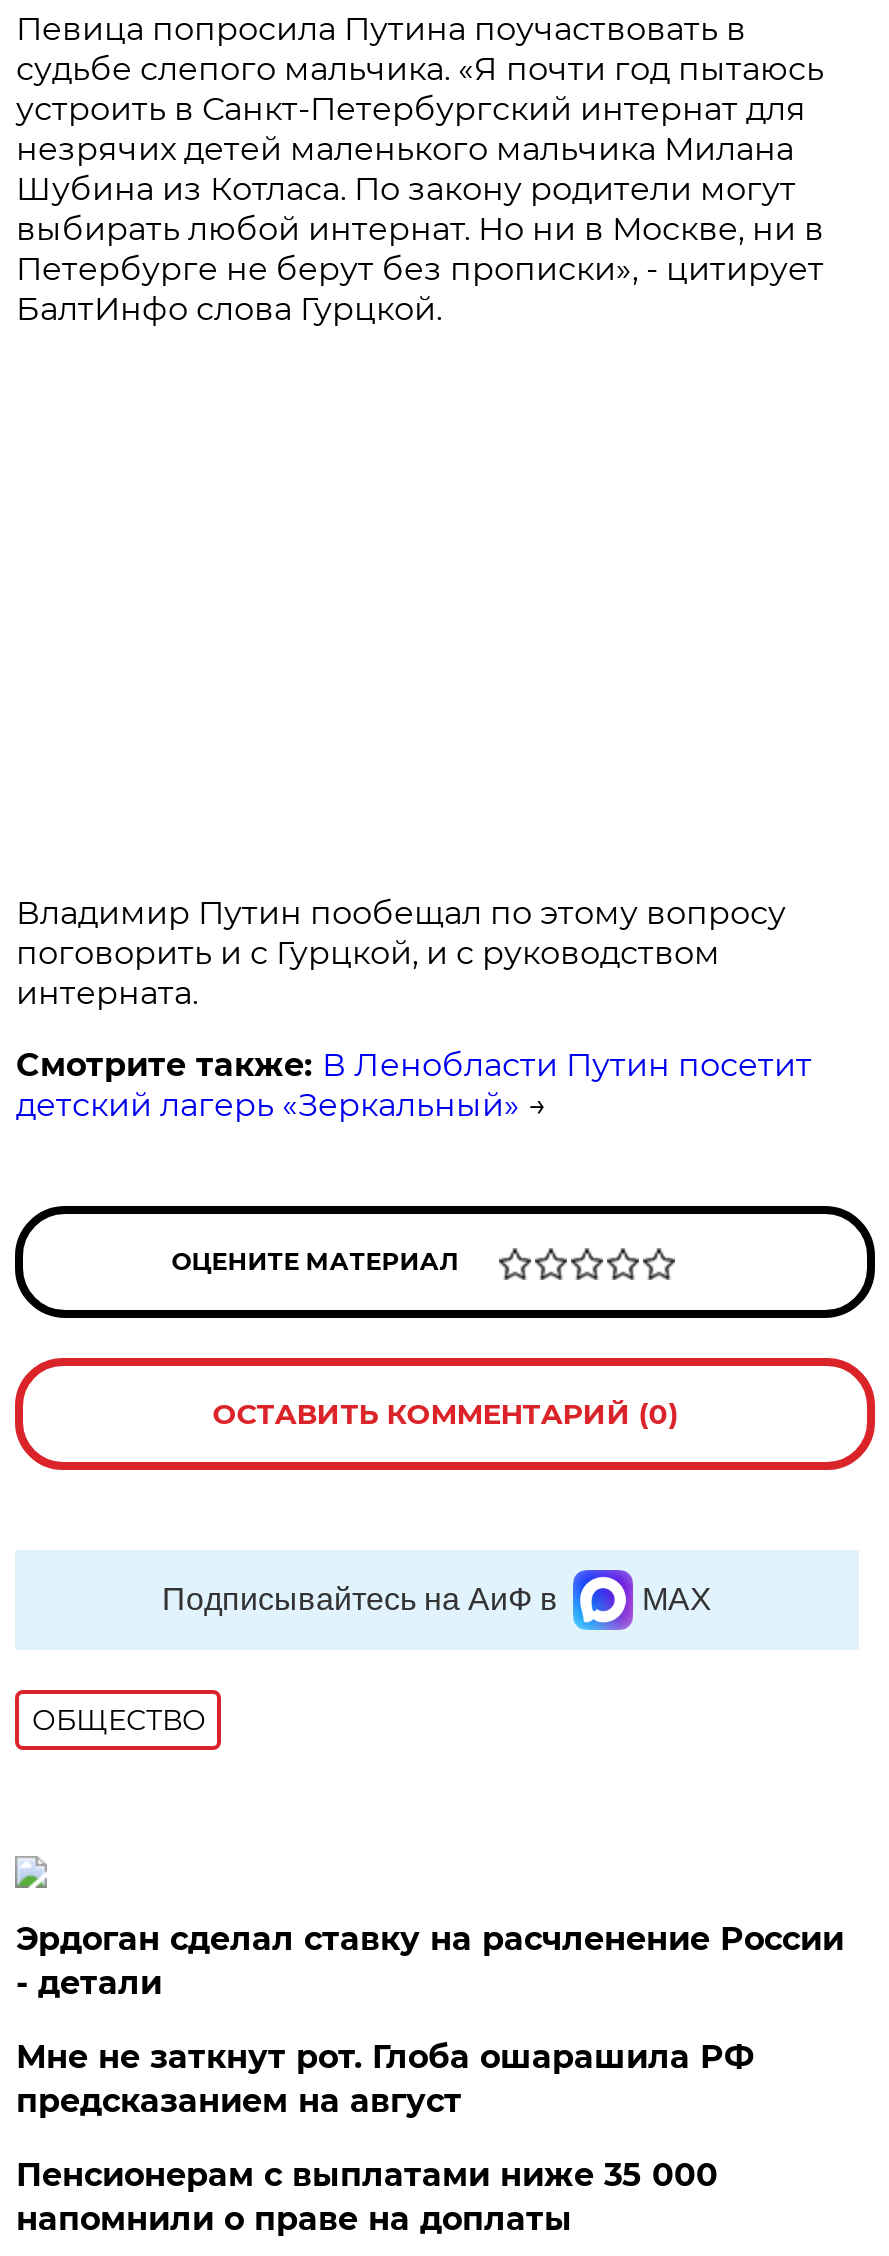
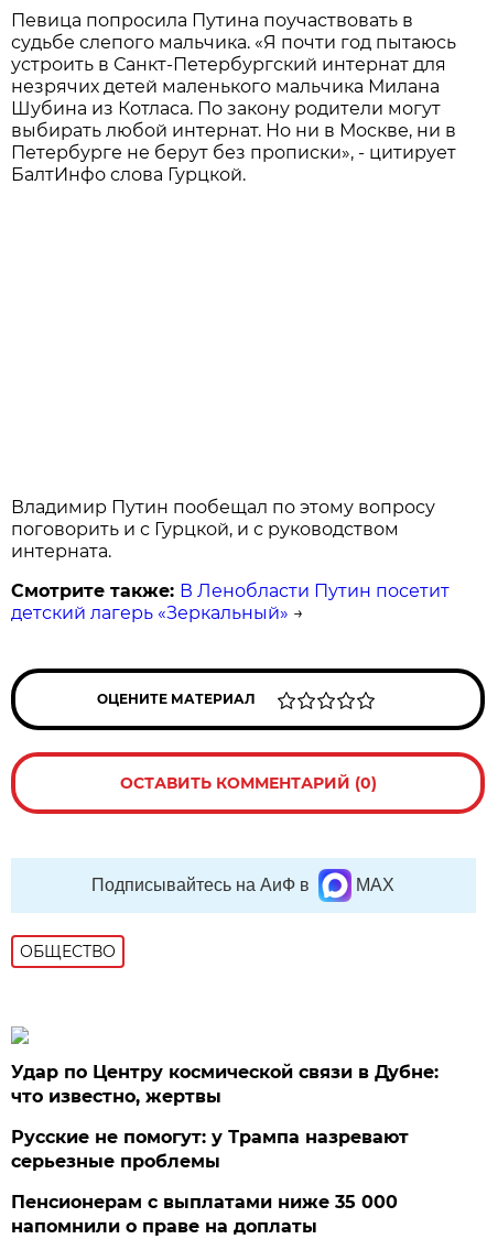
- Эрдоган сделал ставку на расчленение России
- - детали
+ Удар по Центру космической связи в Дубне:
+ что известно, жертвы

- Мне не заткнут рот. Глоба ошарашила РФ
- предсказанием на август
+ Русские не помогут: у Трампа назревают
+ серьезные проблемы
